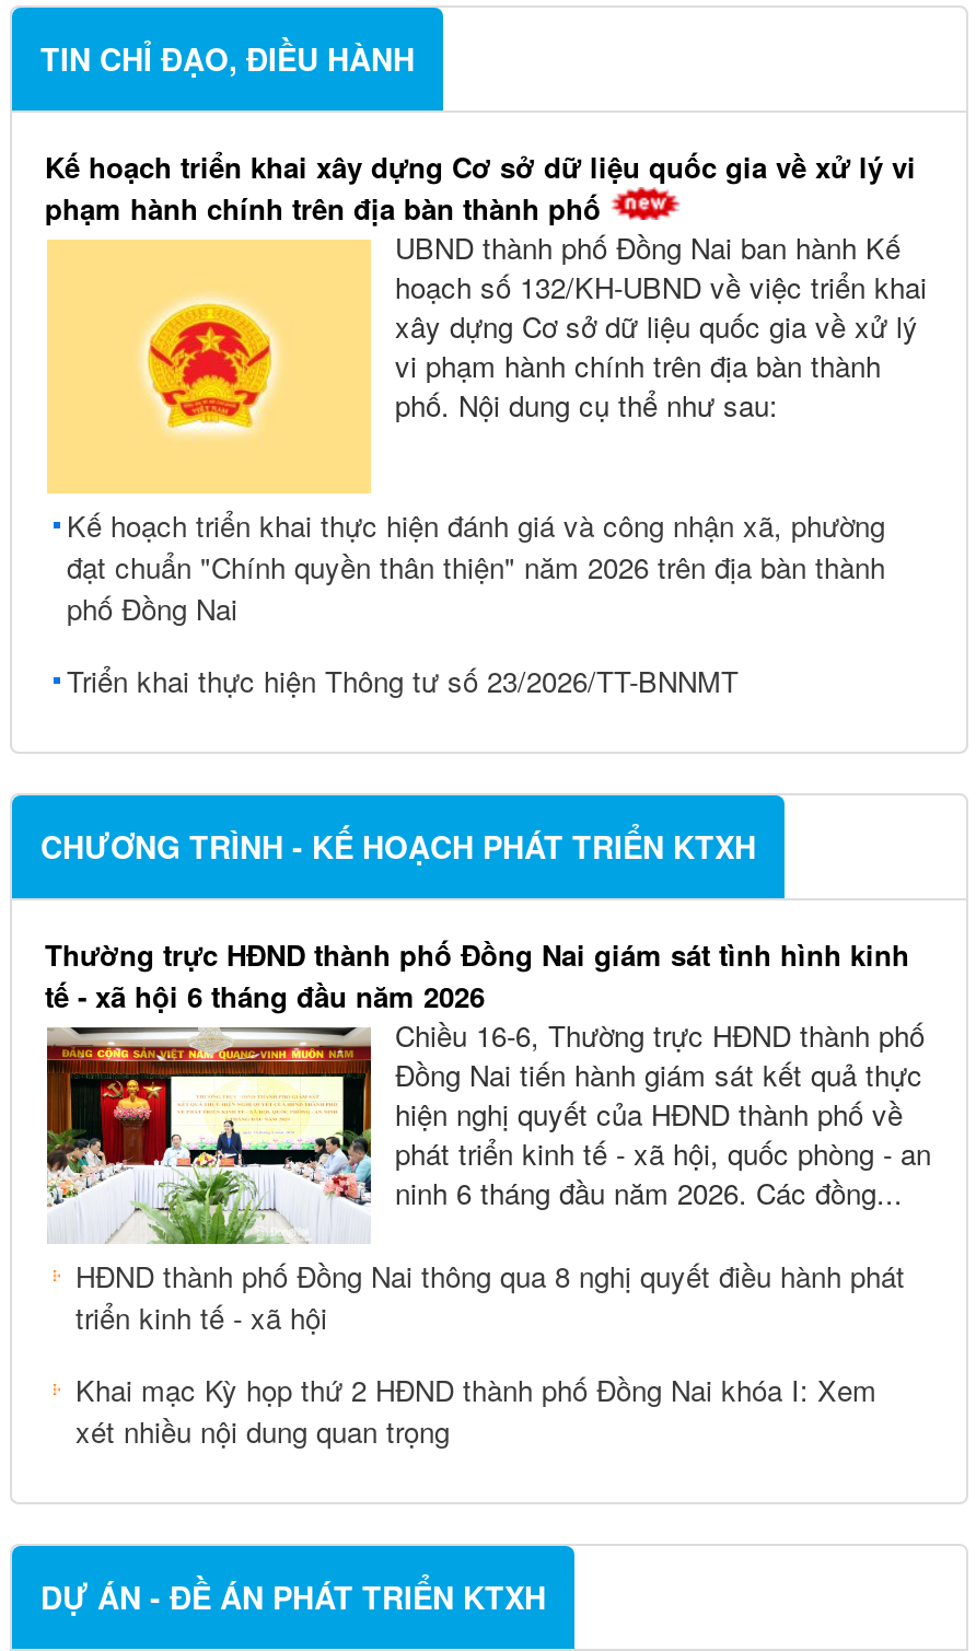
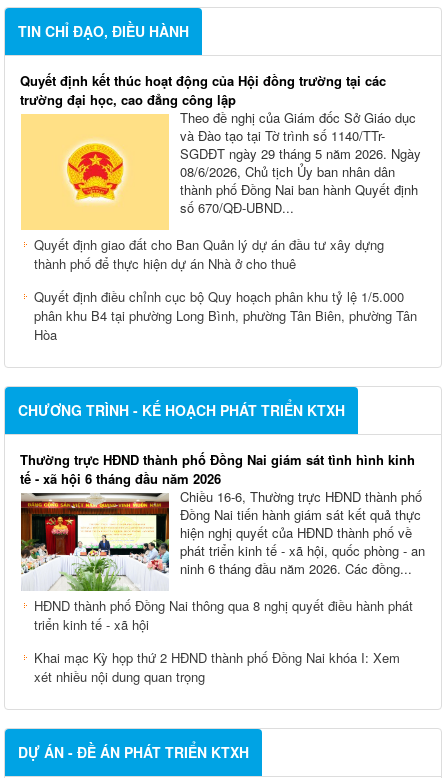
- Kế hoạch triển khai xây dựng Cơ sở dữ liệu quốc gia về xử lý vi
- phạm hành chính trên địa bàn thành phố
- UBND thành phố Đồng Nai ban hành Kế
- hoạch số 132/KH-UBND về việc triển khai
- xây dựng Cơ sở dữ liệu quốc gia về xử lý
- vi phạm hành chính trên địa bàn thành
- phố. Nội dung cụ thể như sau:
+ Quyết định kết thúc hoạt động của Hội đồng trường tại các
+ trường đại học, cao đẳng công lập
+ Theo đề nghị của Giám đốc Sở Giáo dục
+ và Đào tạo tại Tờ trình số 1140/TTr-
+ SGDĐT ngày 29 tháng 5 năm 2026. Ngày
+ 08/6/2026, Chủ tịch Ủy ban nhân dân
+ thành phố Đồng Nai ban hành Quyết định
+ số 670/QĐ-UBND...

- Kế hoạch triển khai thực hiện đánh giá và công nhận xã, phường
- đạt chuẩn "Chính quyền thân thiện" năm 2026 trên địa bàn thành
- phố Đồng Nai
+ Quyết định giao đất cho Ban Quản lý dự án đầu tư xây dựng
+ thành phố để thực hiện dự án Nhà ở cho thuê

- Triển khai thực hiện Thông tư số 23/2026/TT-BNNMT
+ Quyết định điều chỉnh cục bộ Quy hoạch phân khu tỷ lệ 1/5.000
+ phân khu B4 tại phường Long Bình, phường Tân Biên, phường Tân
+ Hòa
